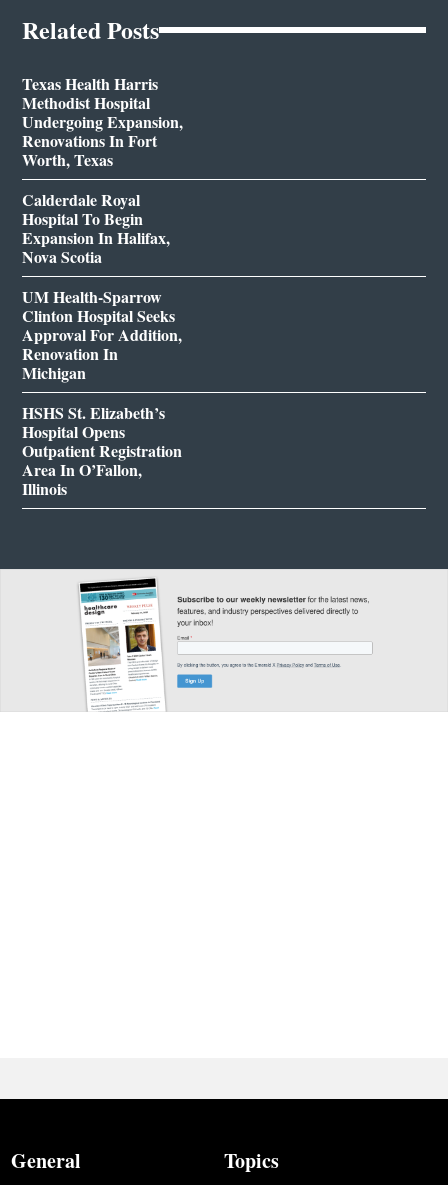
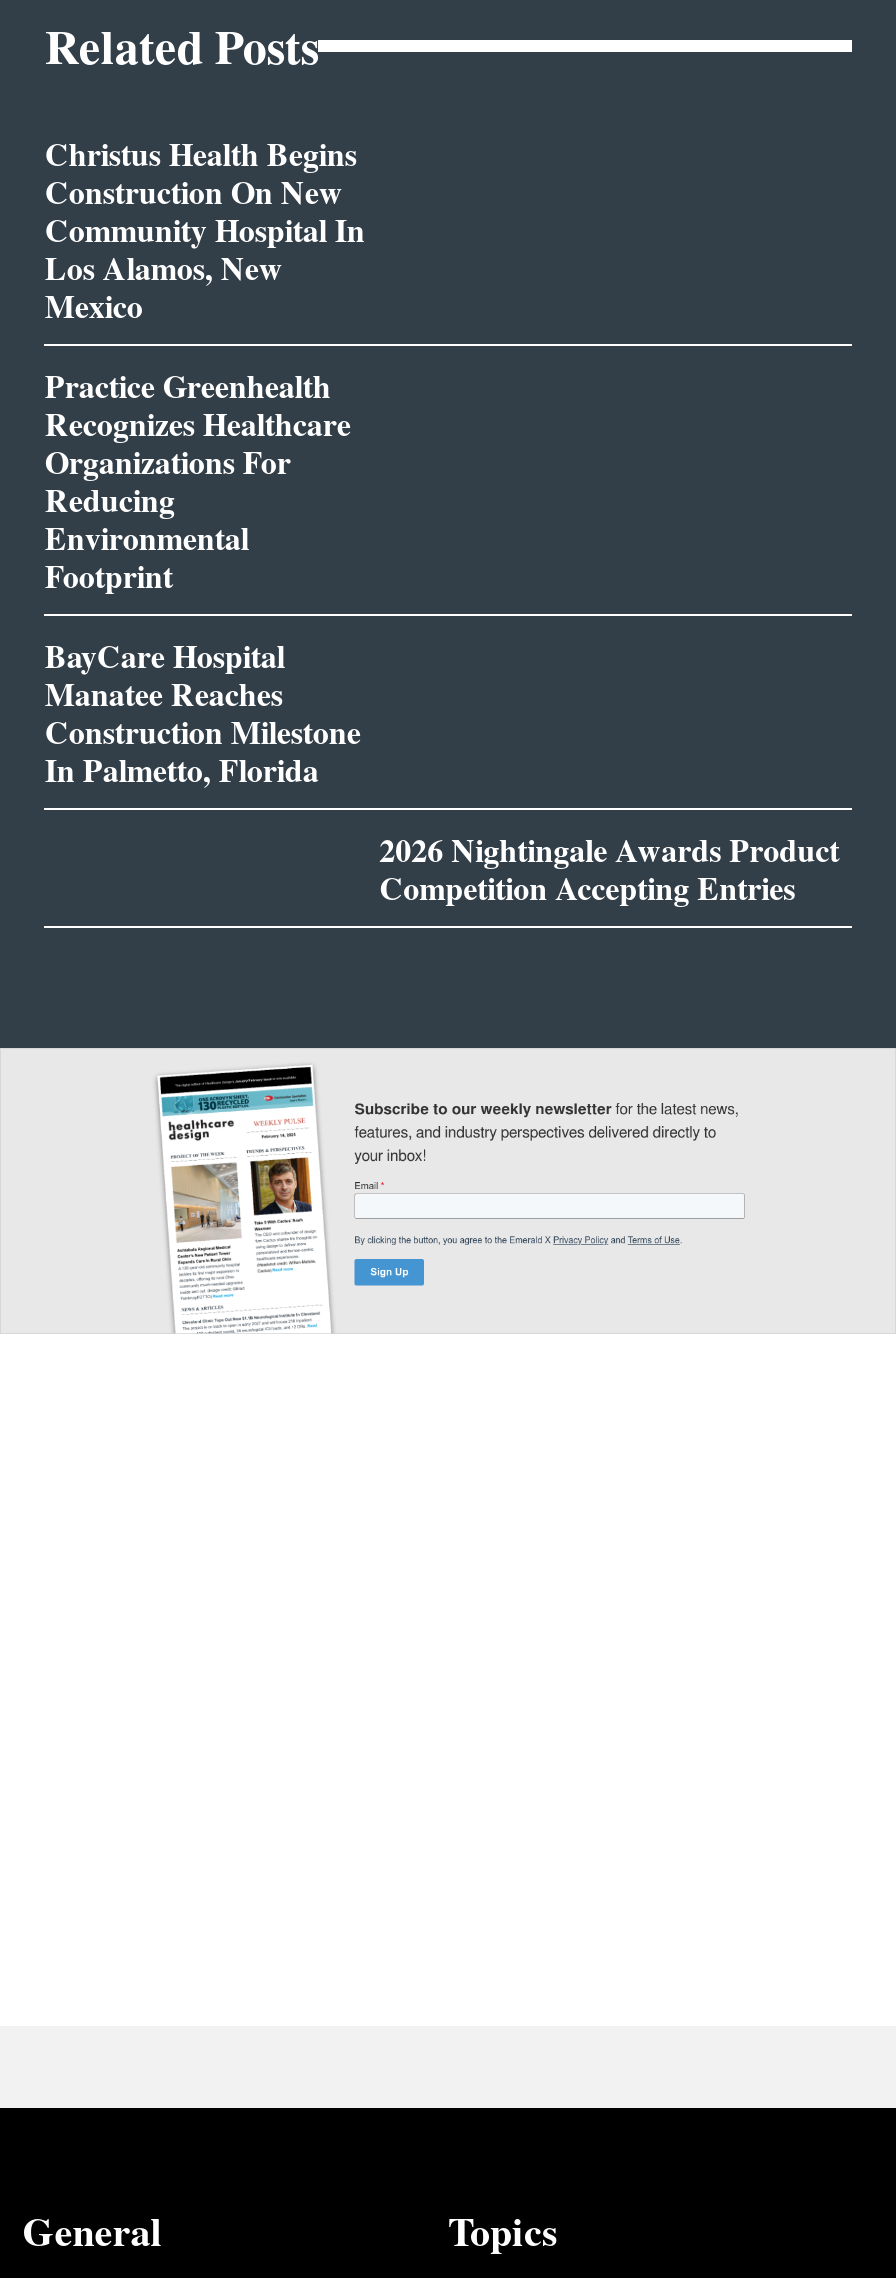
- Texas Health Harris
- Methodist Hospital
- Undergoing Expansion,
- Renovations In Fort
- Worth, Texas
+ Christus Health Begins
+ Construction On New
+ Community Hospital In
+ Los Alamos, New
+ Mexico

- Calderdale Royal
- Hospital To Begin
- Expansion In Halifax,
- Nova Scotia
+ Practice Greenhealth
+ Recognizes Healthcare
+ Organizations For
+ Reducing
+ Environmental
+ Footprint

- UM Health-Sparrow
- Clinton Hospital Seeks
- Approval For Addition,
- Renovation In
- Michigan
+ BayCare Hospital
+ Manatee Reaches
+ Construction Milestone
+ In Palmetto, Florida

- HSHS St. Elizabeth’s
- Hospital Opens
- Outpatient Registration
- Area In O’Fallon,
- Illinois
+ 2026 Nightingale Awards Product
+ Competition Accepting Entries
